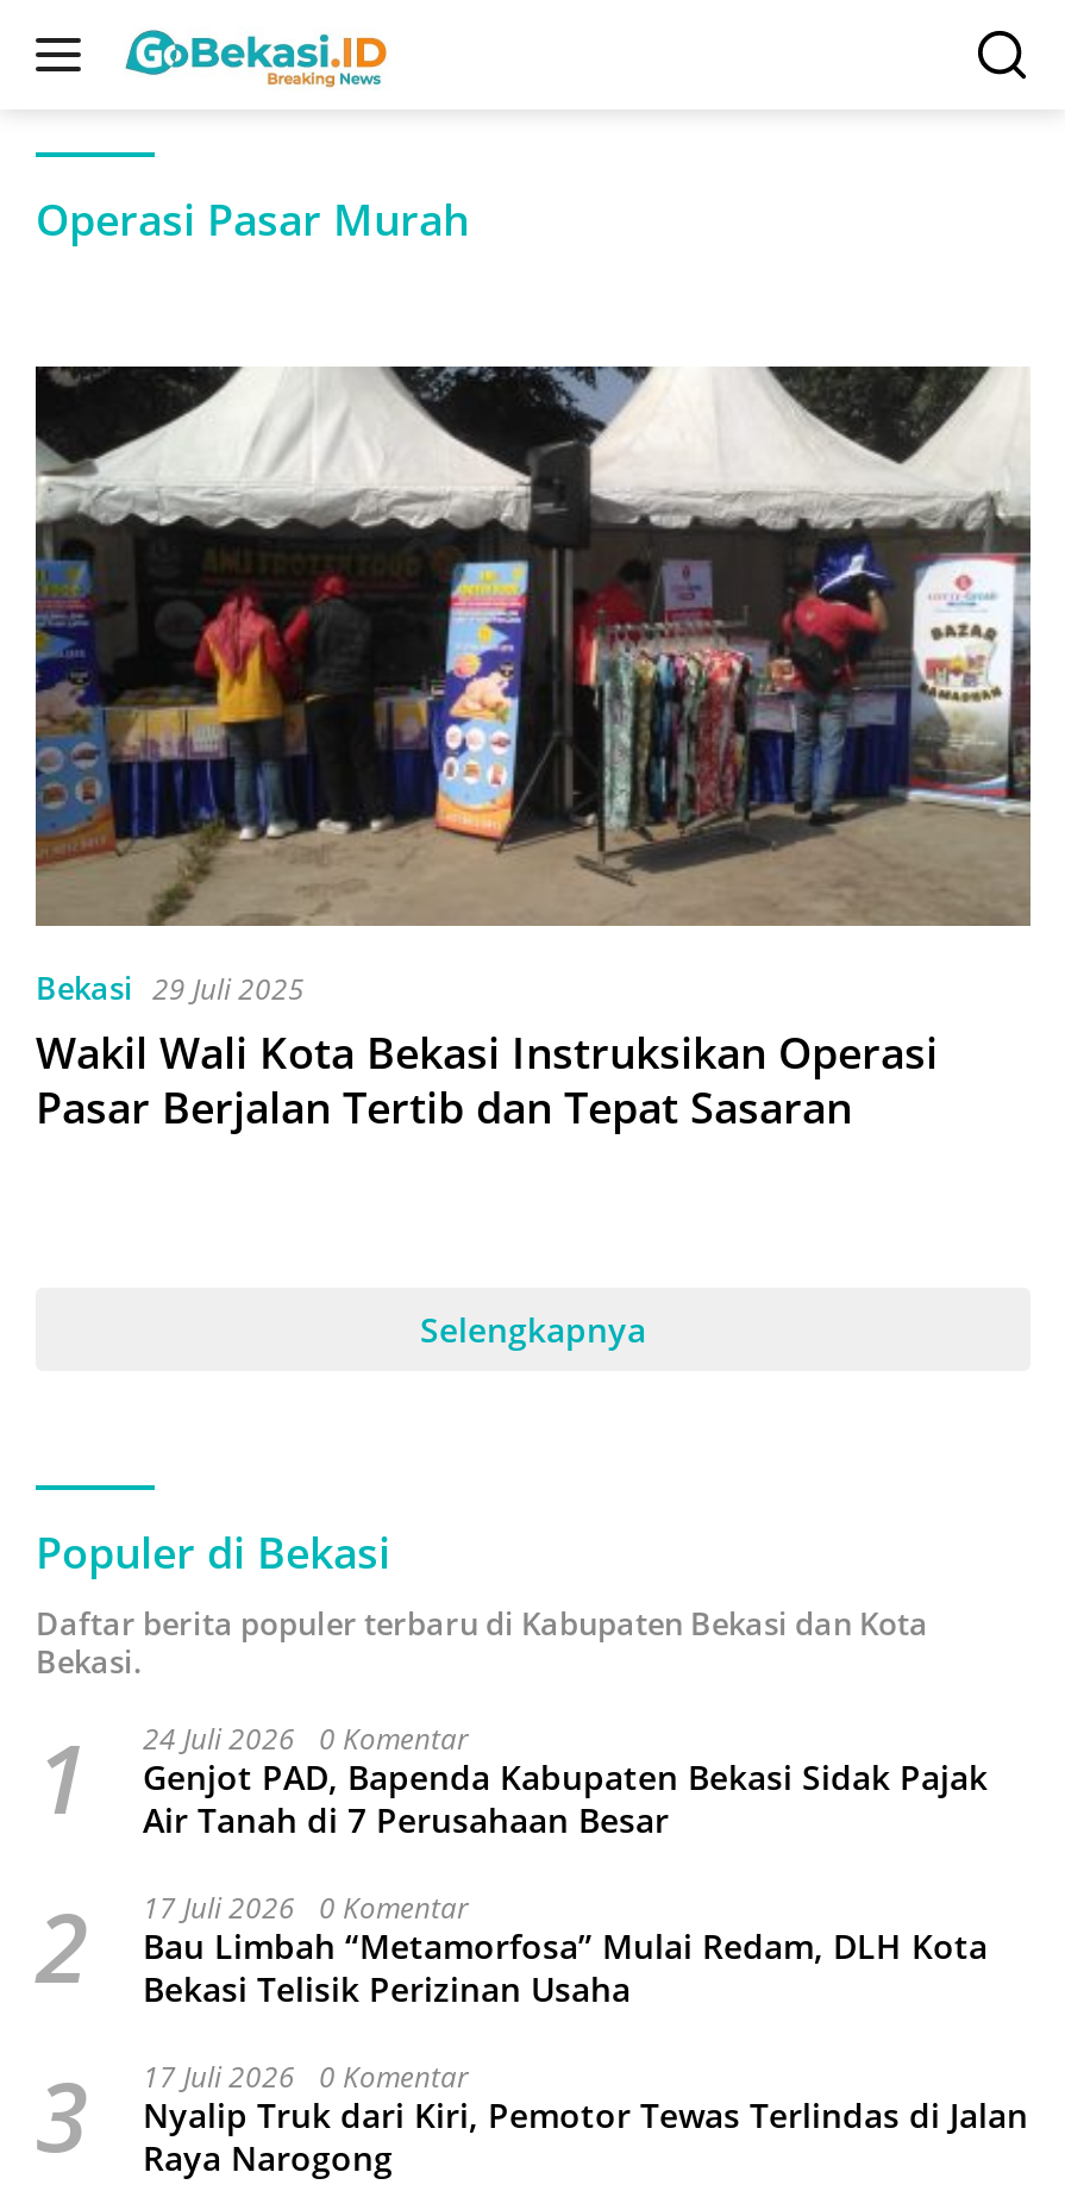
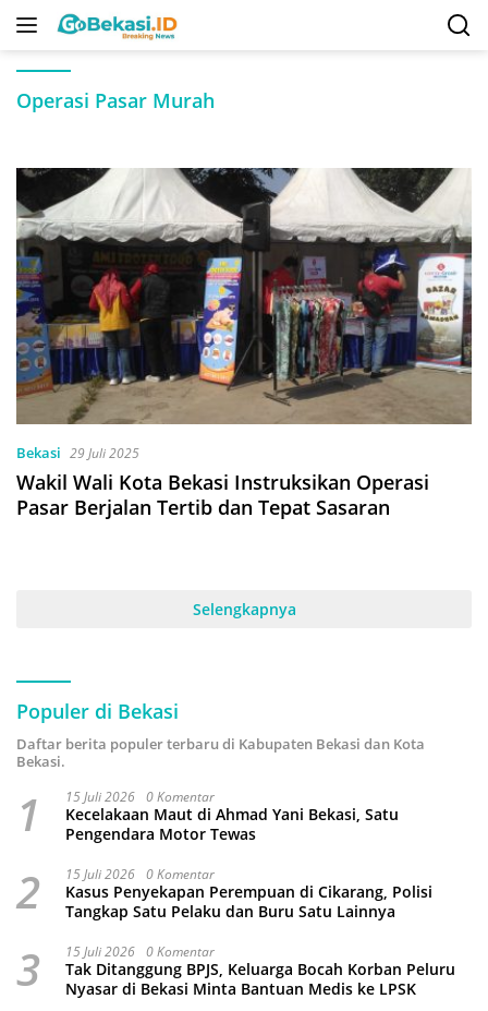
- 24 Juli 2026 0 Komentar
- Genjot PAD, Bapenda Kabupaten Bekasi Sidak Pajak
- Air Tanah di 7 Perusahaan Besar
+ 15 Juli 2026 0 Komentar
+ Kecelakaan Maut di Ahmad Yani Bekasi, Satu
+ Pengendara Motor Tewas

- 17 Juli 2026 0 Komentar
- Bau Limbah “Metamorfosa” Mulai Redam, DLH Kota
- Bekasi Telisik Perizinan Usaha
+ 15 Juli 2026 0 Komentar
+ Kasus Penyekapan Perempuan di Cikarang, Polisi
+ Tangkap Satu Pelaku dan Buru Satu Lainnya

- 17 Juli 2026 0 Komentar
- Nyalip Truk dari Kiri, Pemotor Tewas Terlindas di Jalan
- Raya Narogong
+ 15 Juli 2026 0 Komentar
+ Tak Ditanggung BPJS, Keluarga Bocah Korban Peluru
+ Nyasar di Bekasi Minta Bantuan Medis ke LPSK
